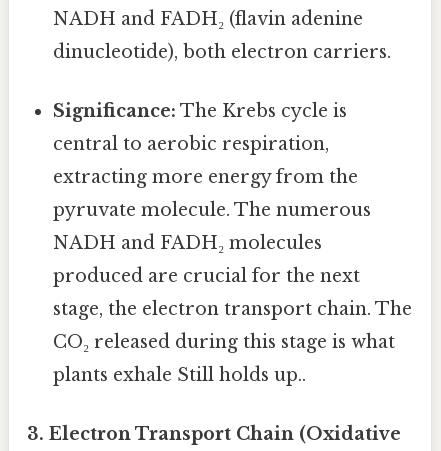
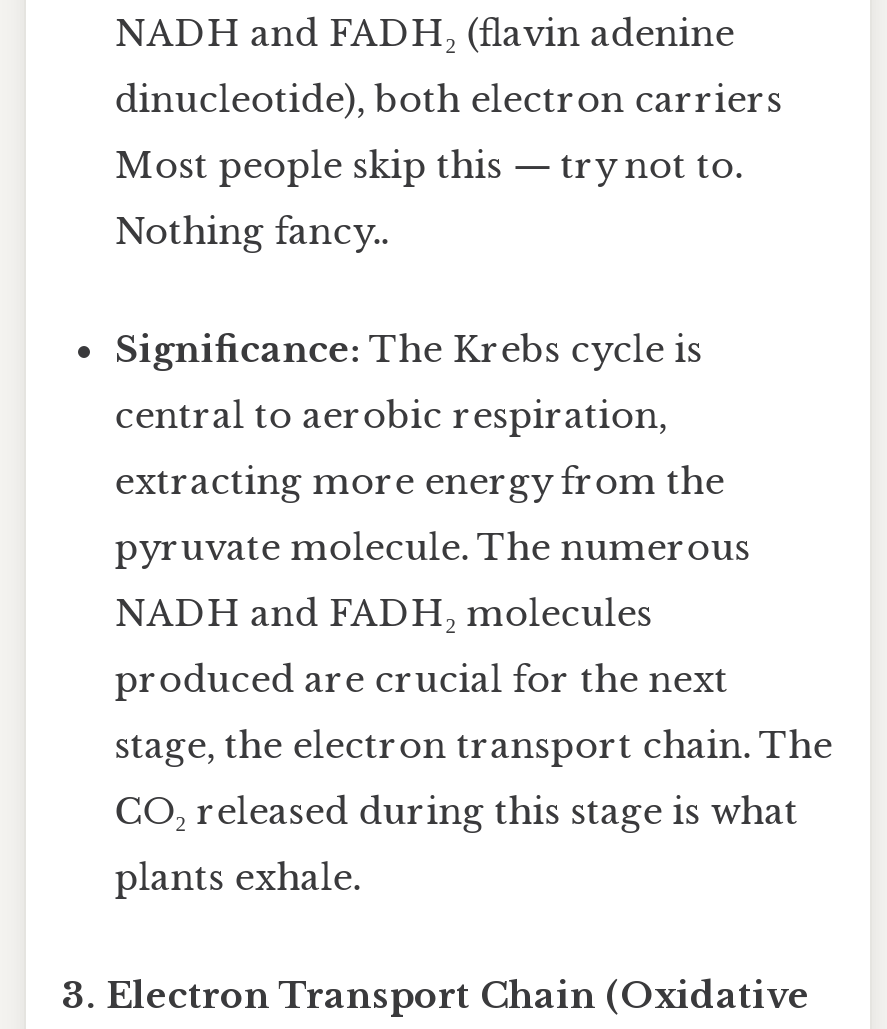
- dinucleotide), both electron carriers.
+ dinucleotide), both electron carriers
+ Most people skip this — try not to.
+ Nothing fancy..

- plants exhale Still holds up..
+ plants exhale.
